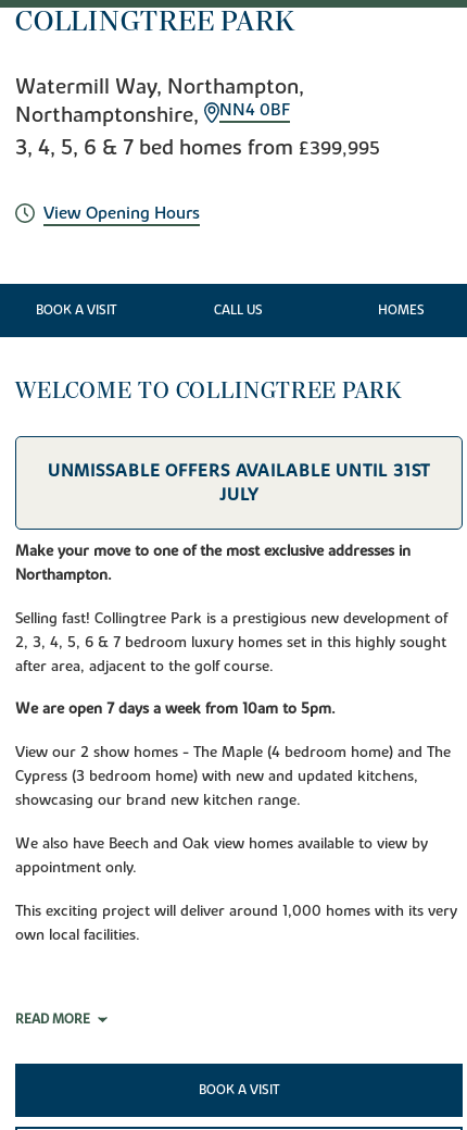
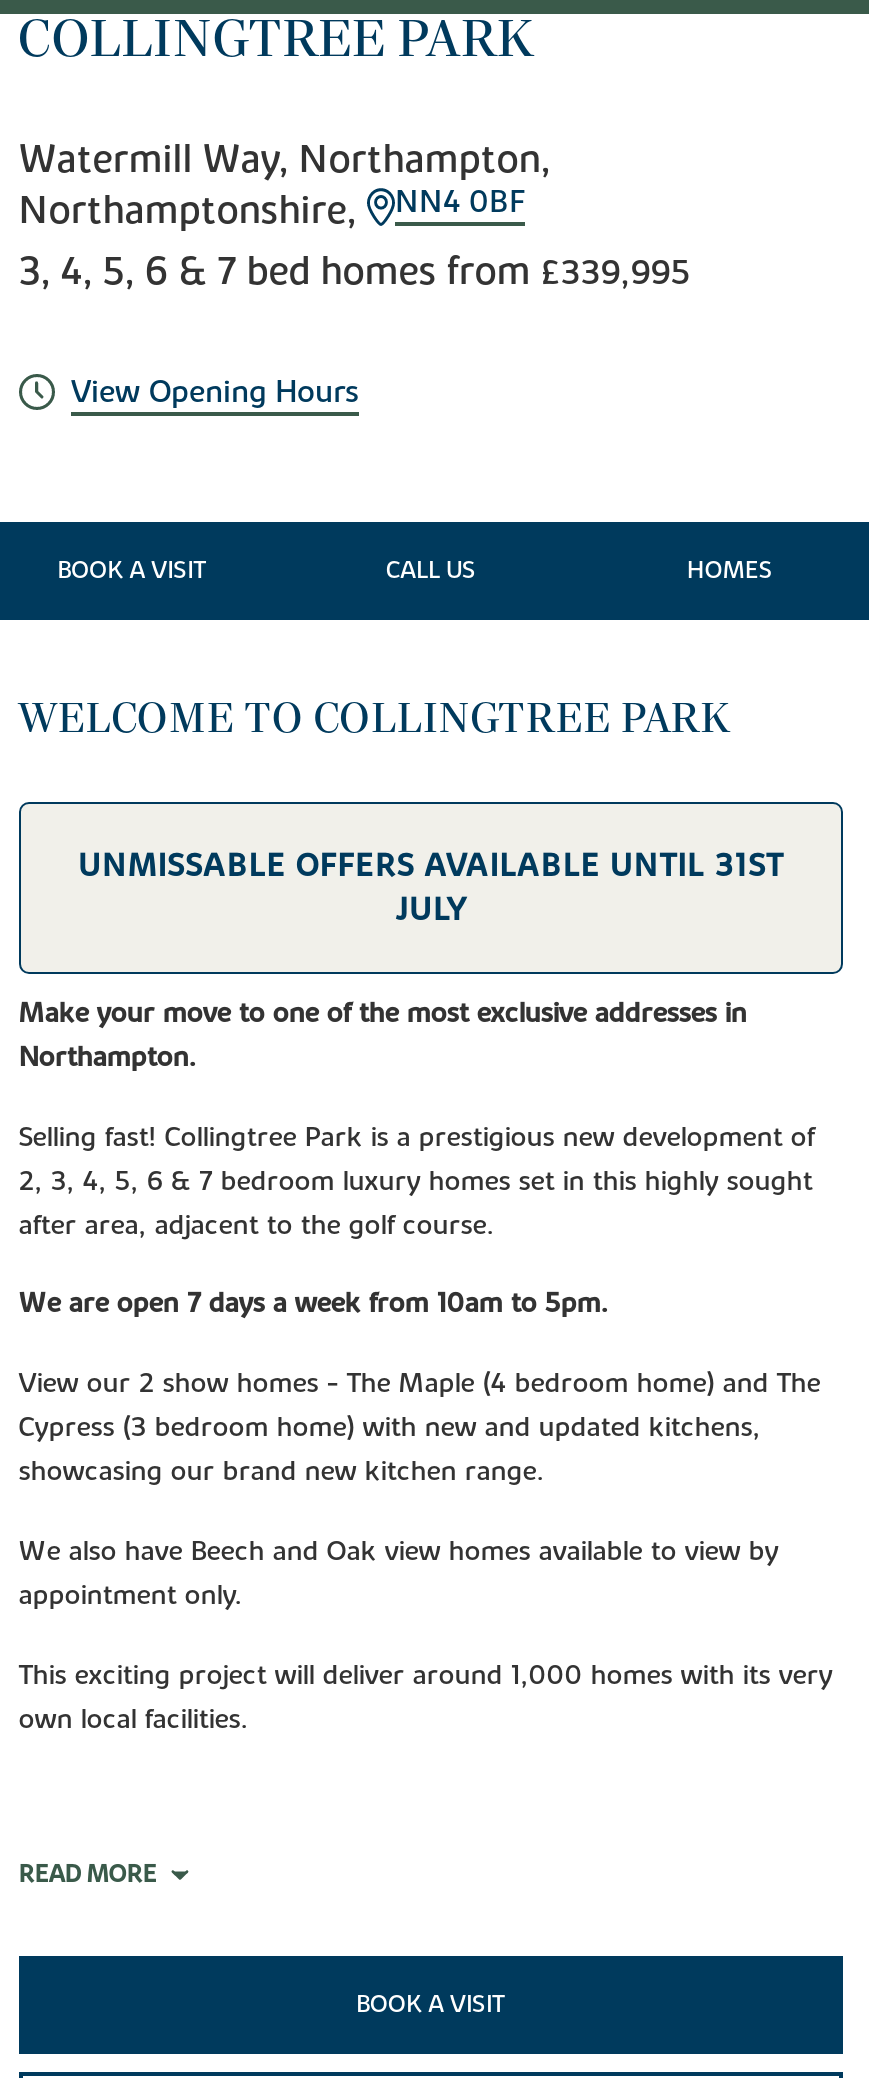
- 3, 4, 5, 6 & 7 bed homes from £399,995
+ 3, 4, 5, 6 & 7 bed homes from £339,995
